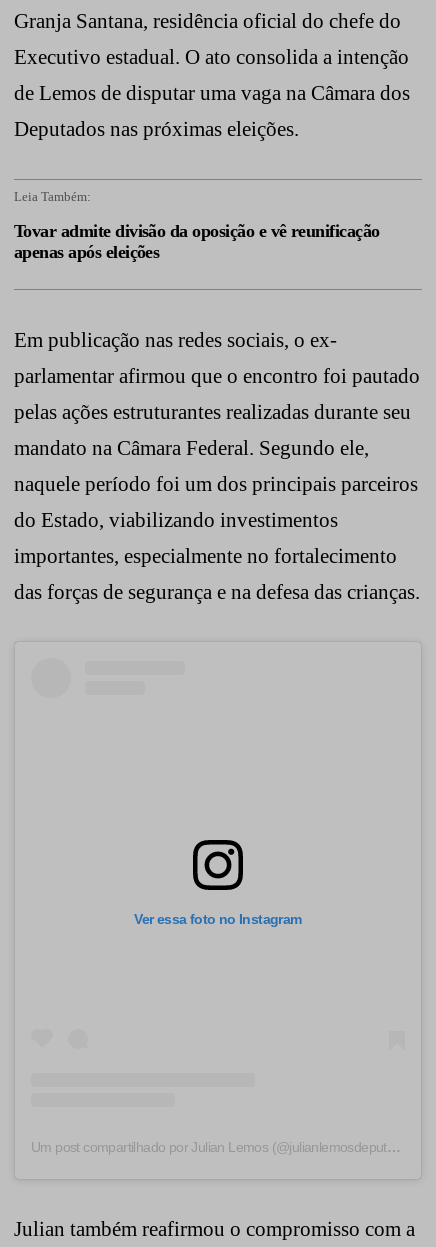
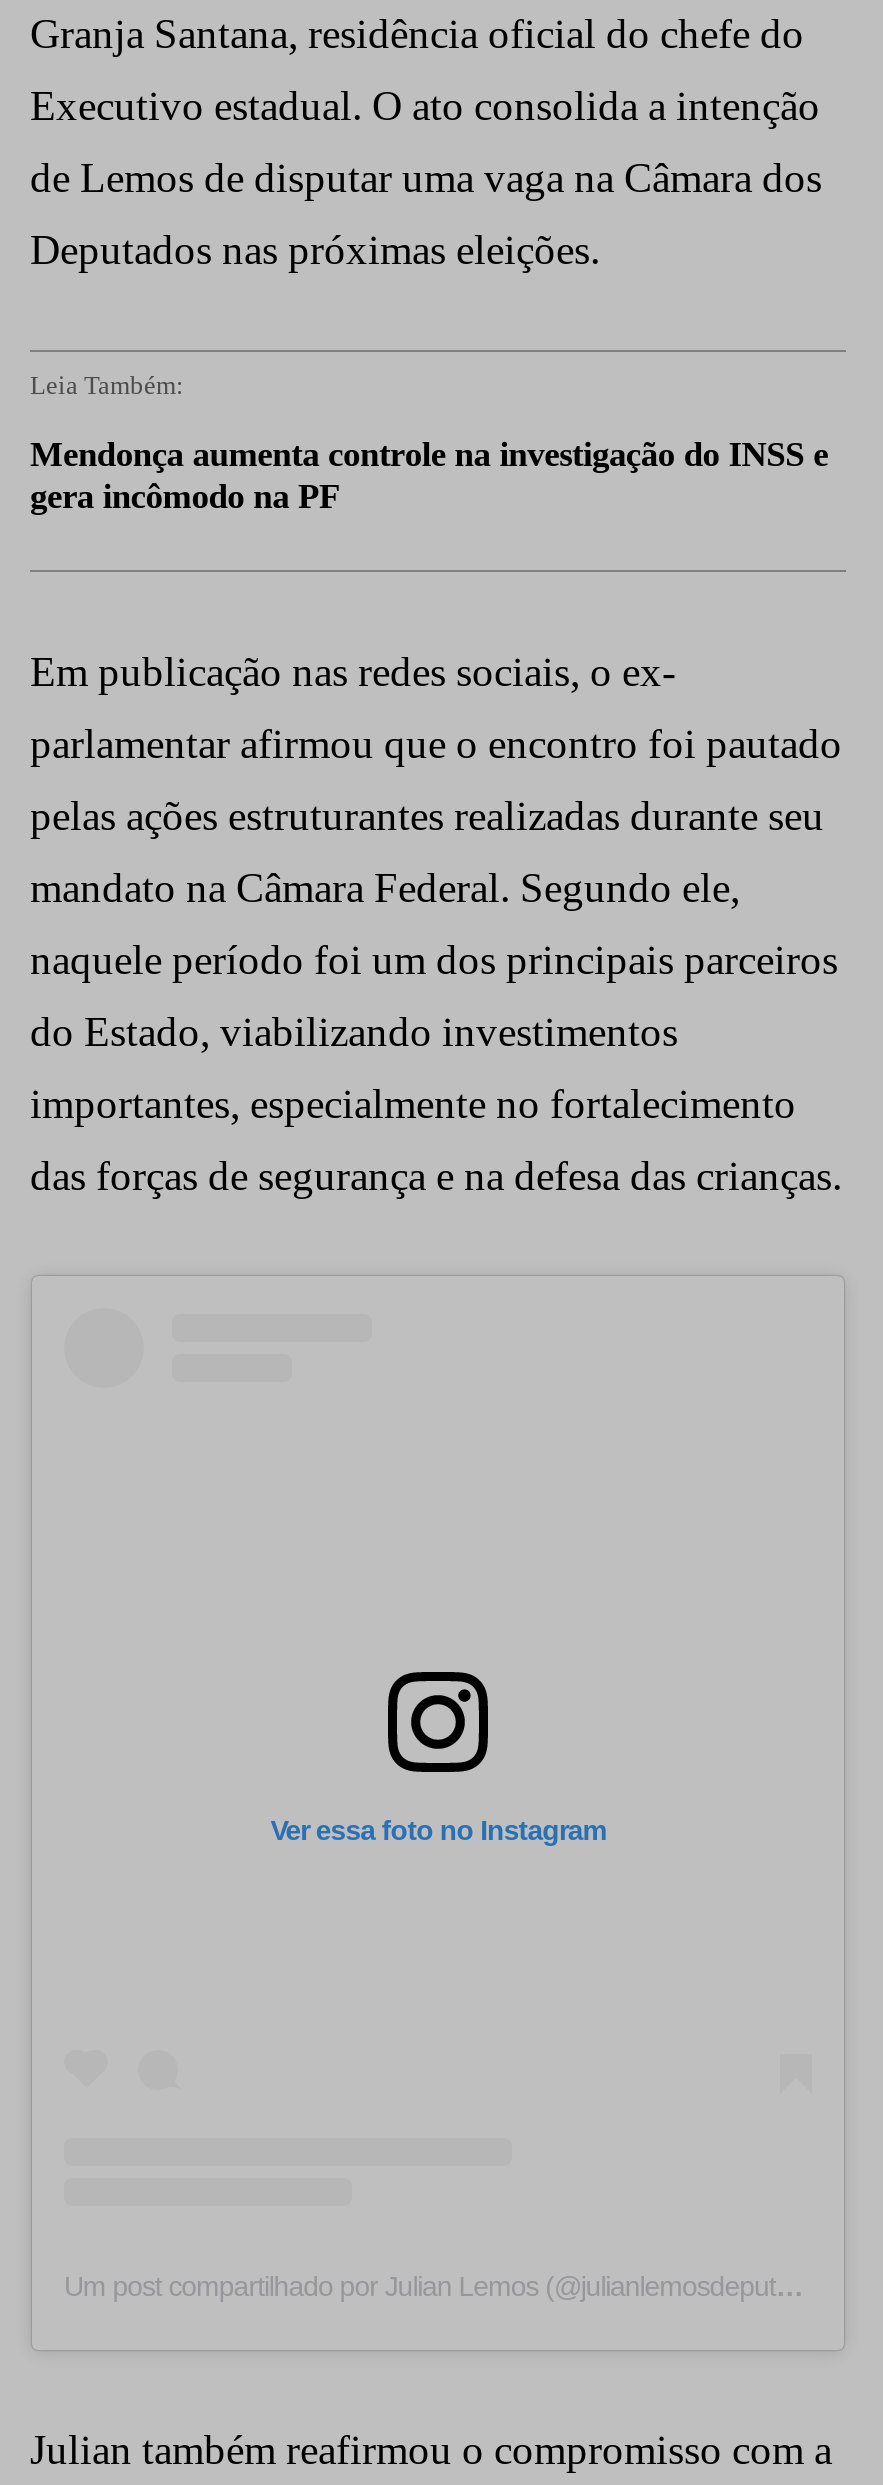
- Tovar admite divisão da oposição e vê reunificação
- apenas após eleições
+ Mendonça aumenta controle na investigação do INSS e
+ gera incômodo na PF
